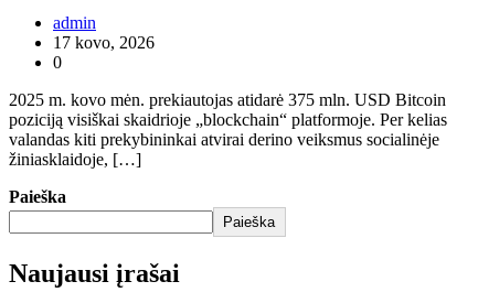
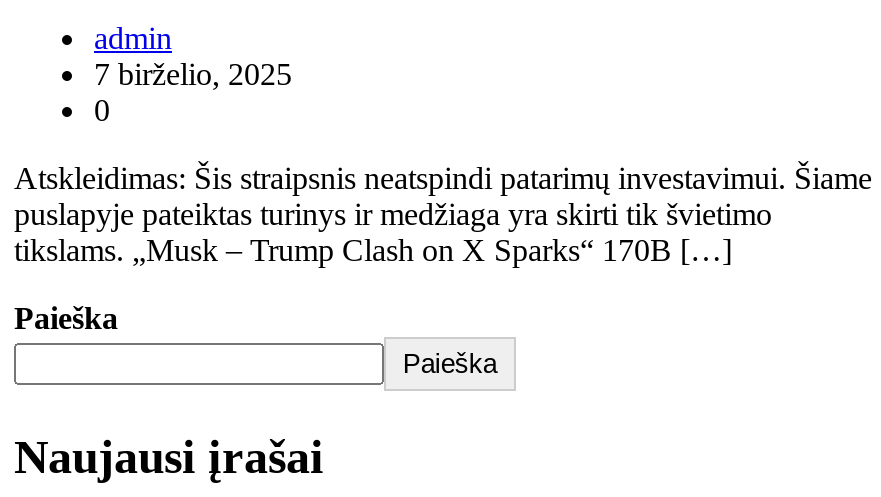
- 17 kovo, 2026
+ 7 birželio, 2025

- 2025 m. kovo mėn. prekiautojas atidarė 375 mln. USD Bitcoin
- poziciją visiškai skaidrioje „blockchain“ platformoje. Per kelias
- valandas kiti prekybininkai atvirai derino veiksmus socialinėje
- žiniasklaidoje, […]
+ Atskleidimas: Šis straipsnis neatspindi patarimų investavimui. Šiame
+ puslapyje pateiktas turinys ir medžiaga yra skirti tik švietimo
+ tikslams. „Musk – Trump Clash on X Sparks“ 170B […]
